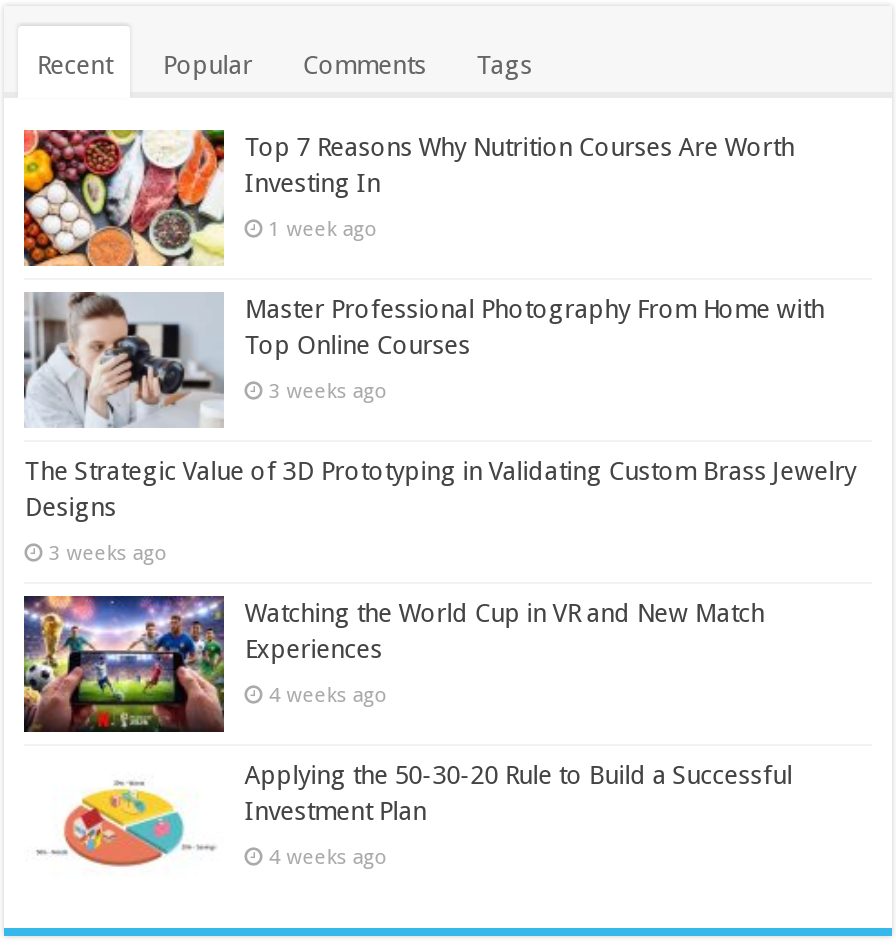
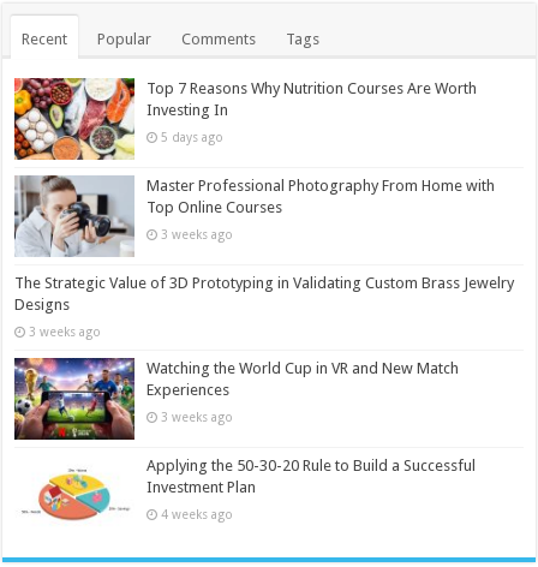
- 1 week ago
+ 5 days ago

- 4 weeks ago
+ 3 weeks ago
